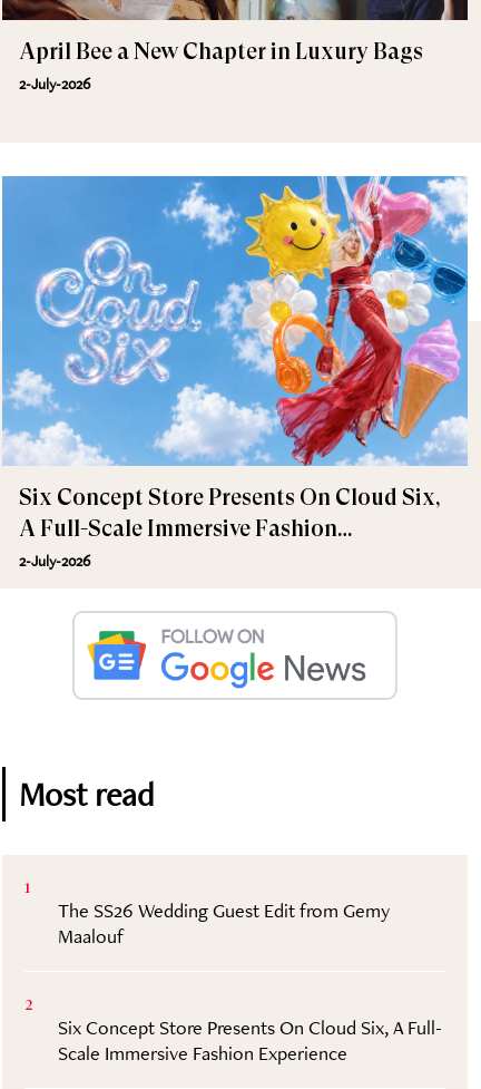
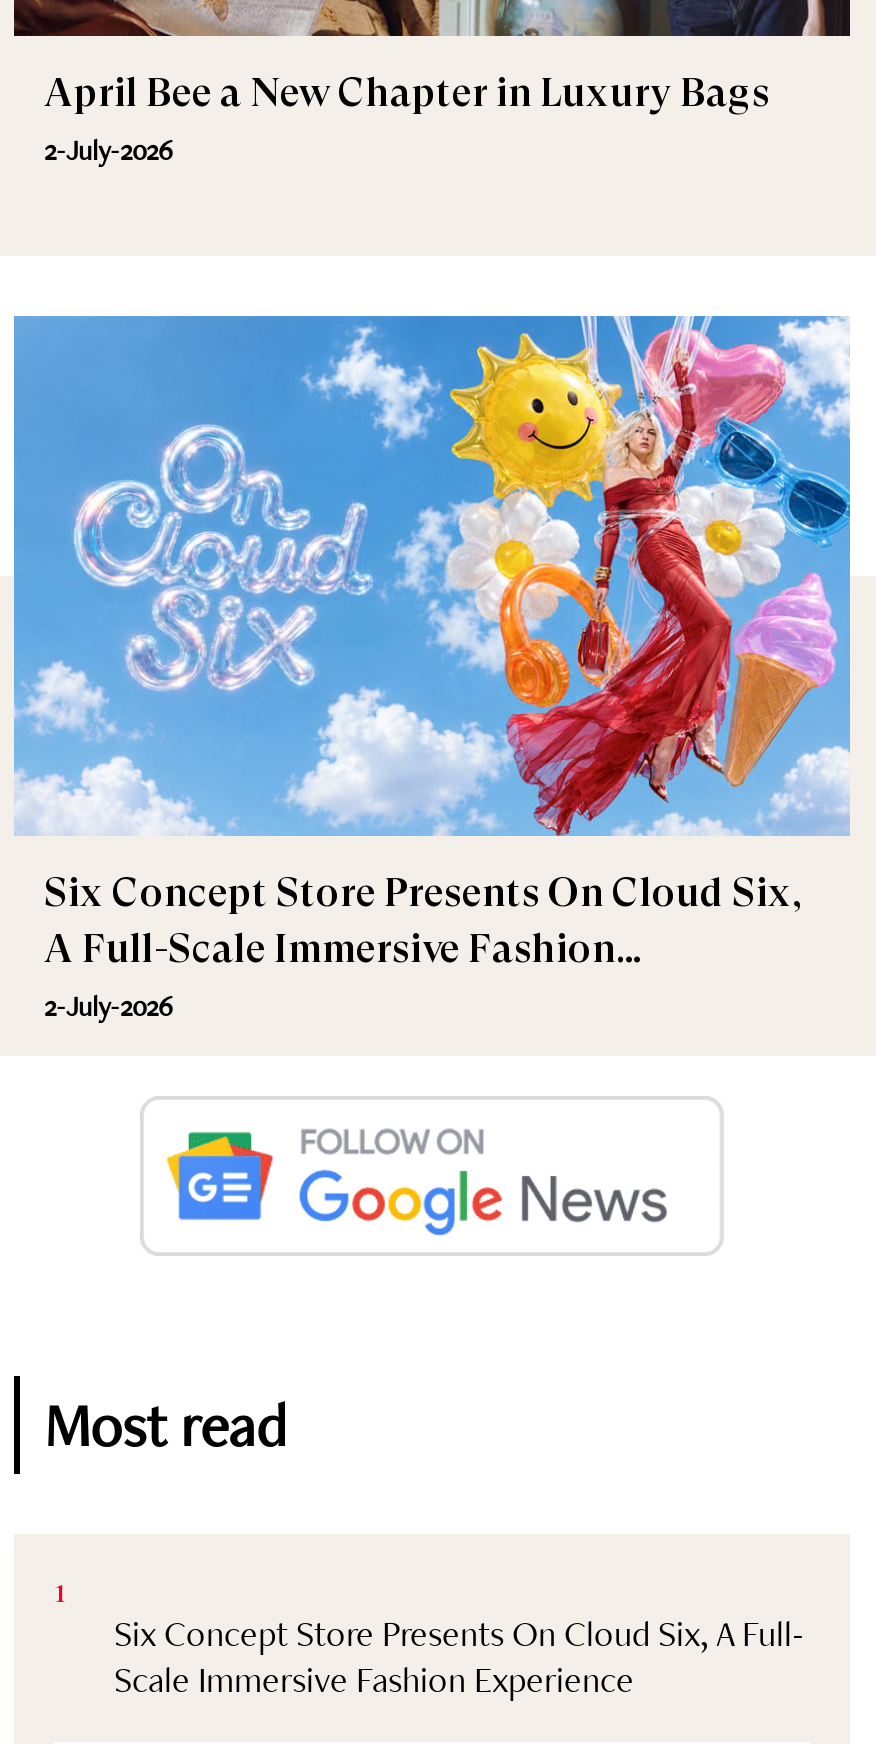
- The SS26 Wedding Guest Edit from Gemy
- Maalouf
- 2
